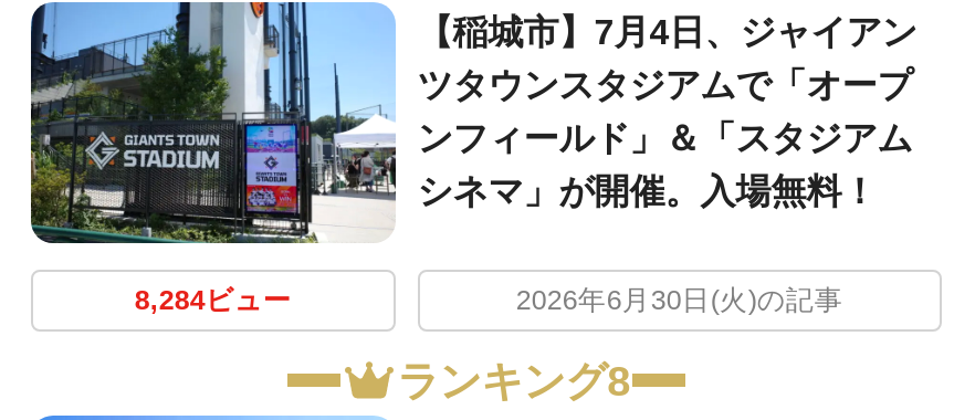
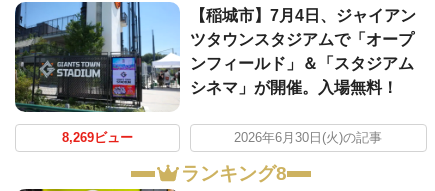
- 8,284ビュー
+ 8,269ビュー
